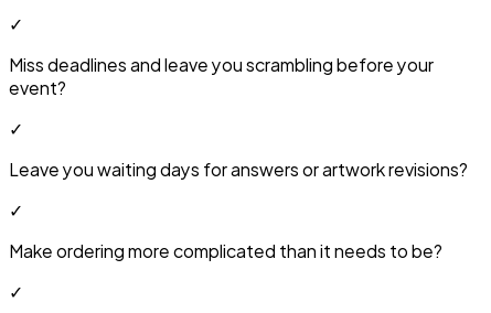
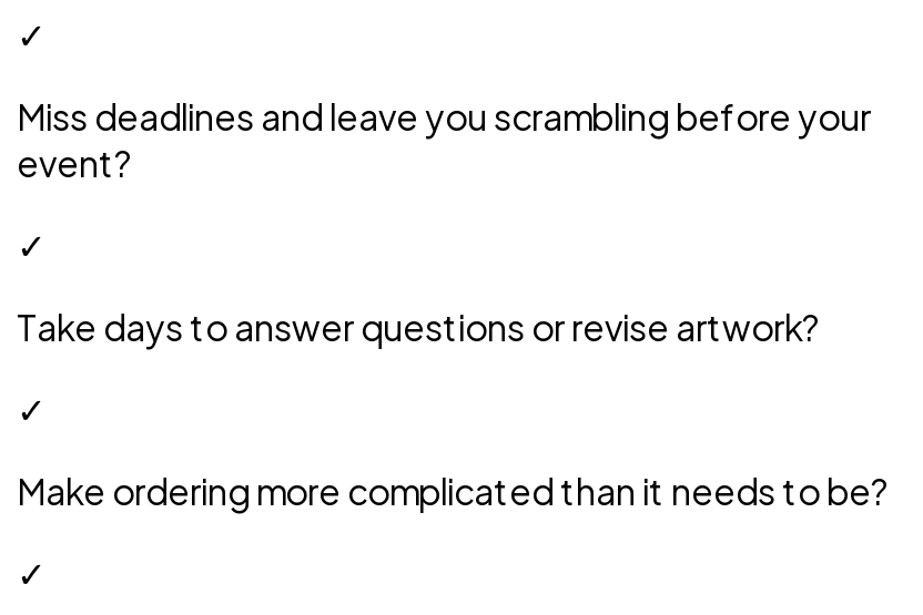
- Leave you waiting days for answers or artwork revisions?
+ Take days to answer questions or revise artwork?
